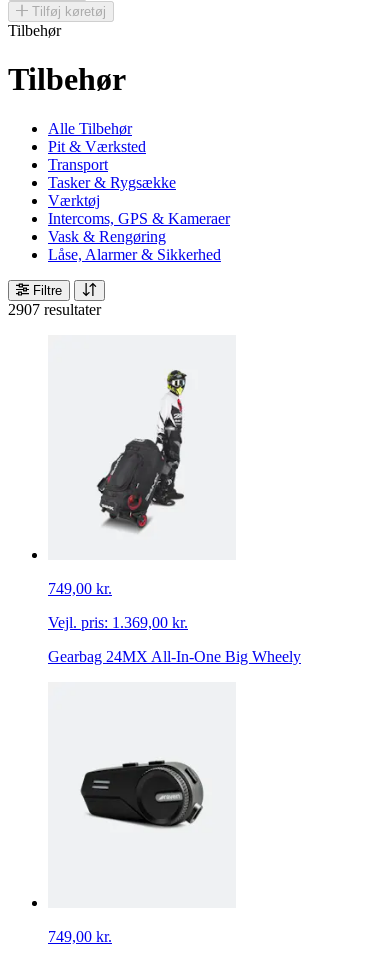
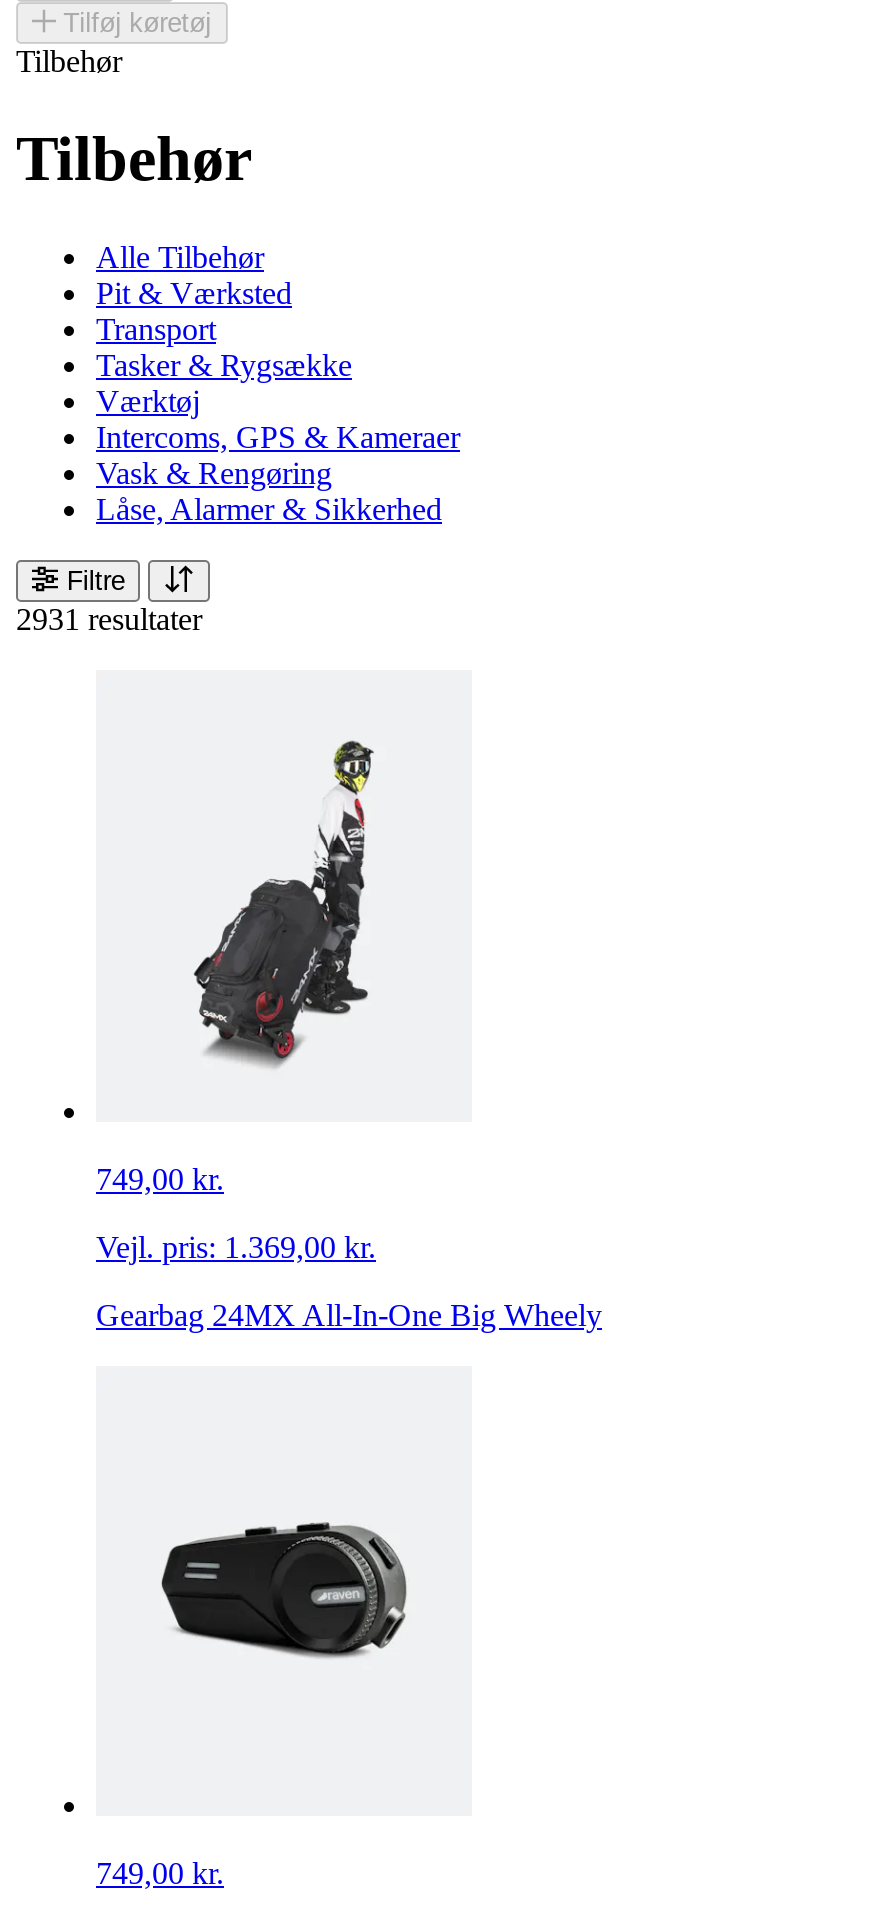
- 2907 resultater
+ 2931 resultater
